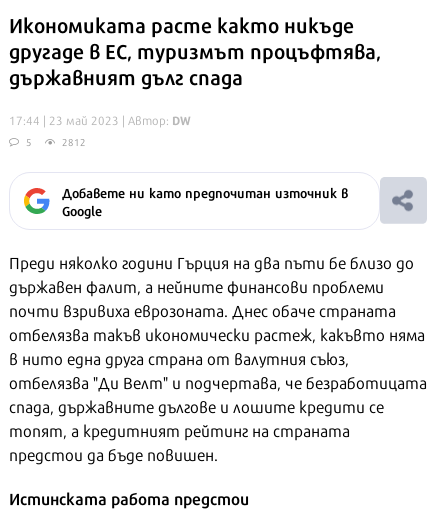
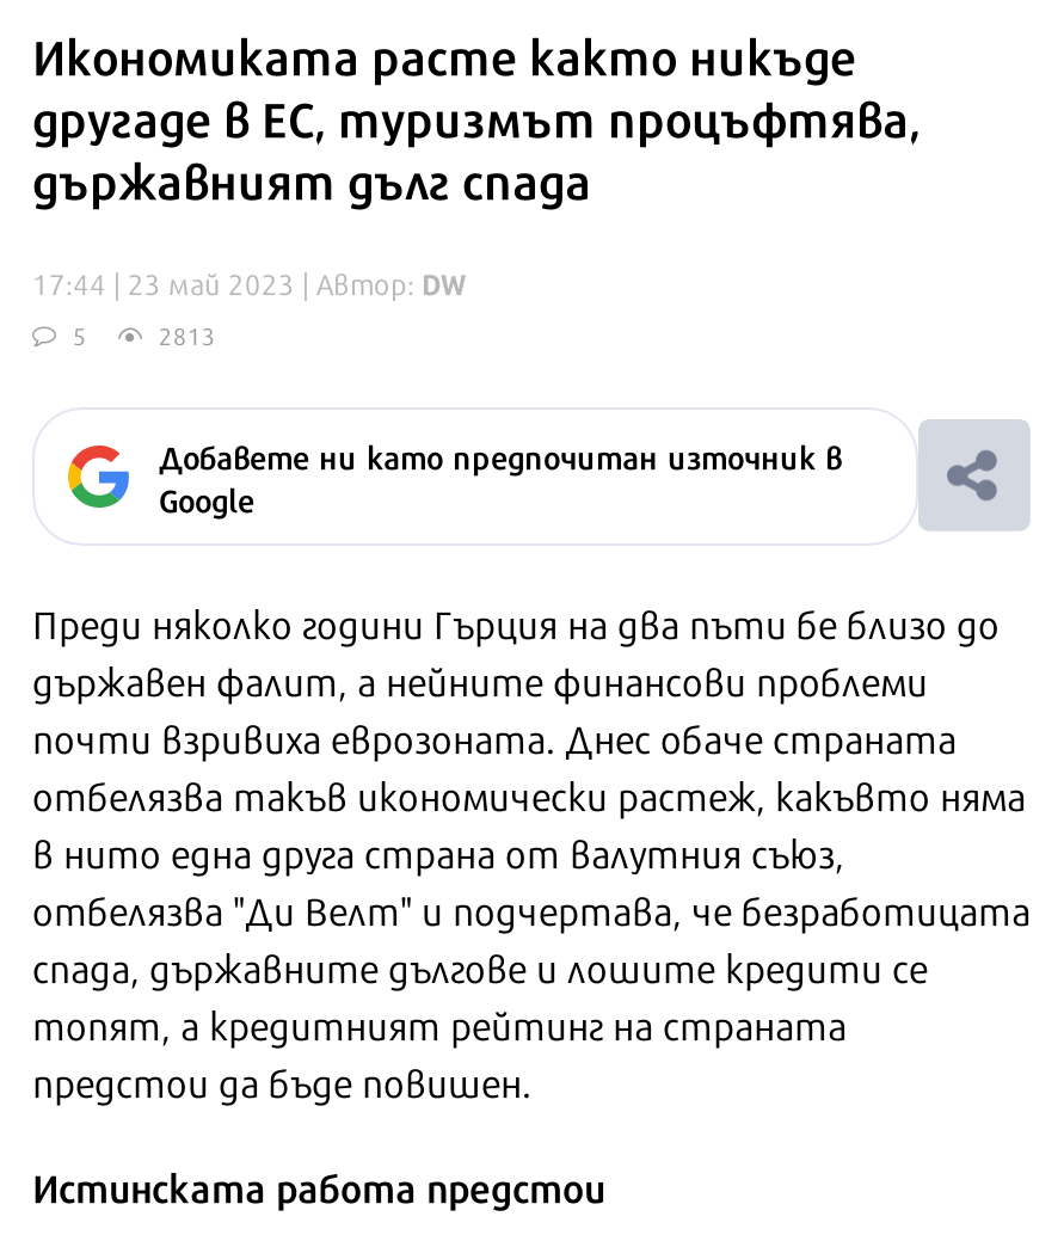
- 5 2812
+ 5 2813
